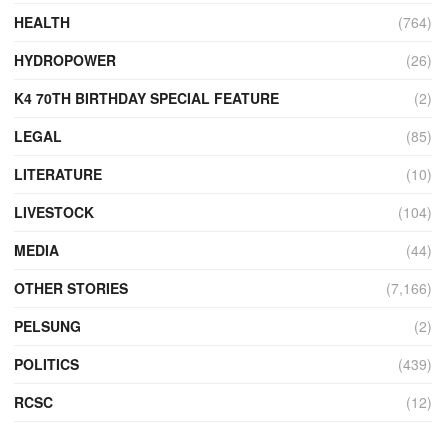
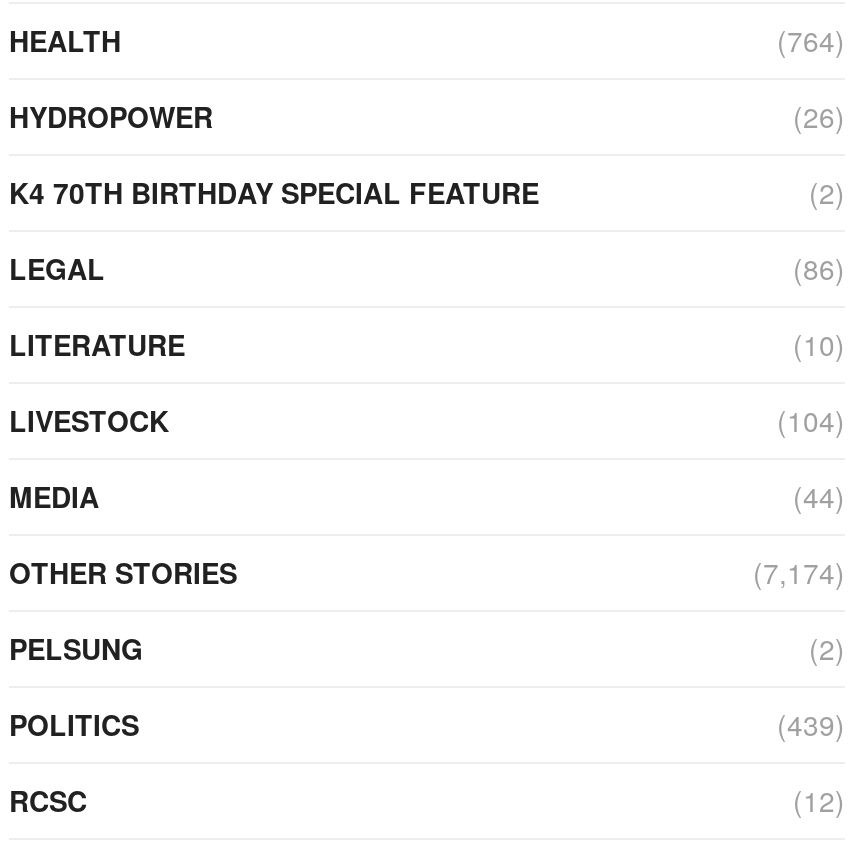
- (85)
+ (86)

- (7,166)
+ (7,174)
